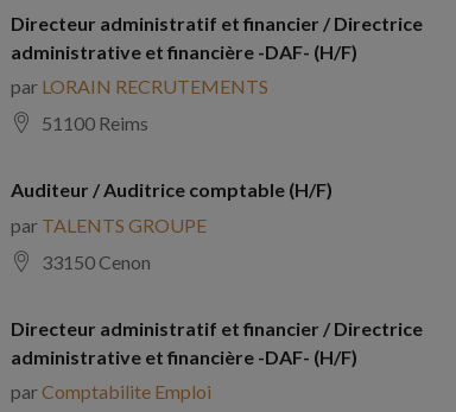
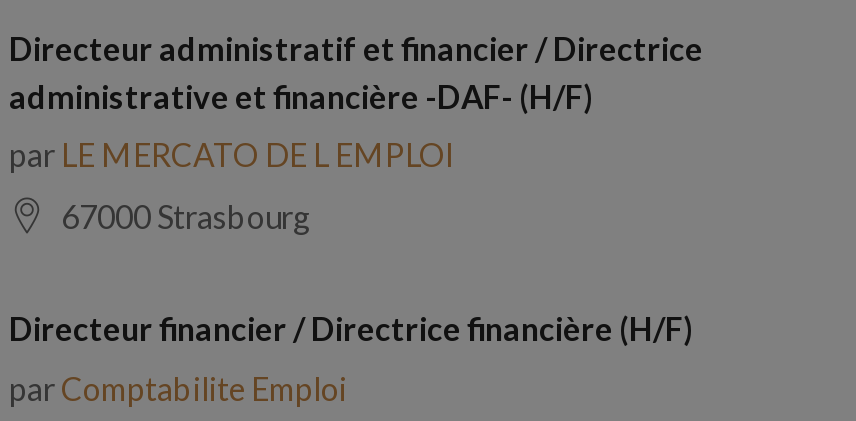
- par LORAIN RECRUTEMENTS
- 51100 Reims
- Auditeur / Auditrice comptable (H/F)
- par TALENTS GROUPE
- 33150 Cenon
- Directeur administratif et financier / Directrice
- administrative et financière -DAF- (H/F)
+ par LE MERCATO DE L EMPLOI
+ 67000 Strasbourg
+ Directeur financier / Directrice financière (H/F)
